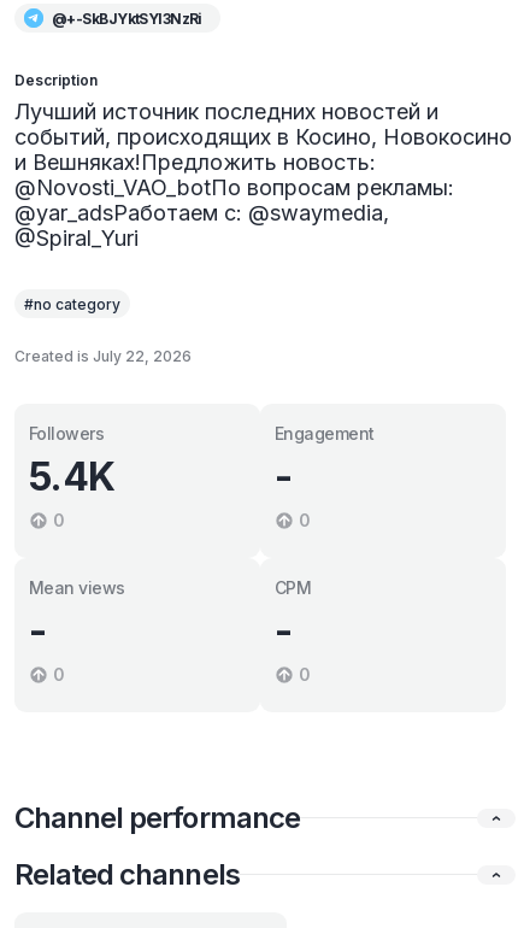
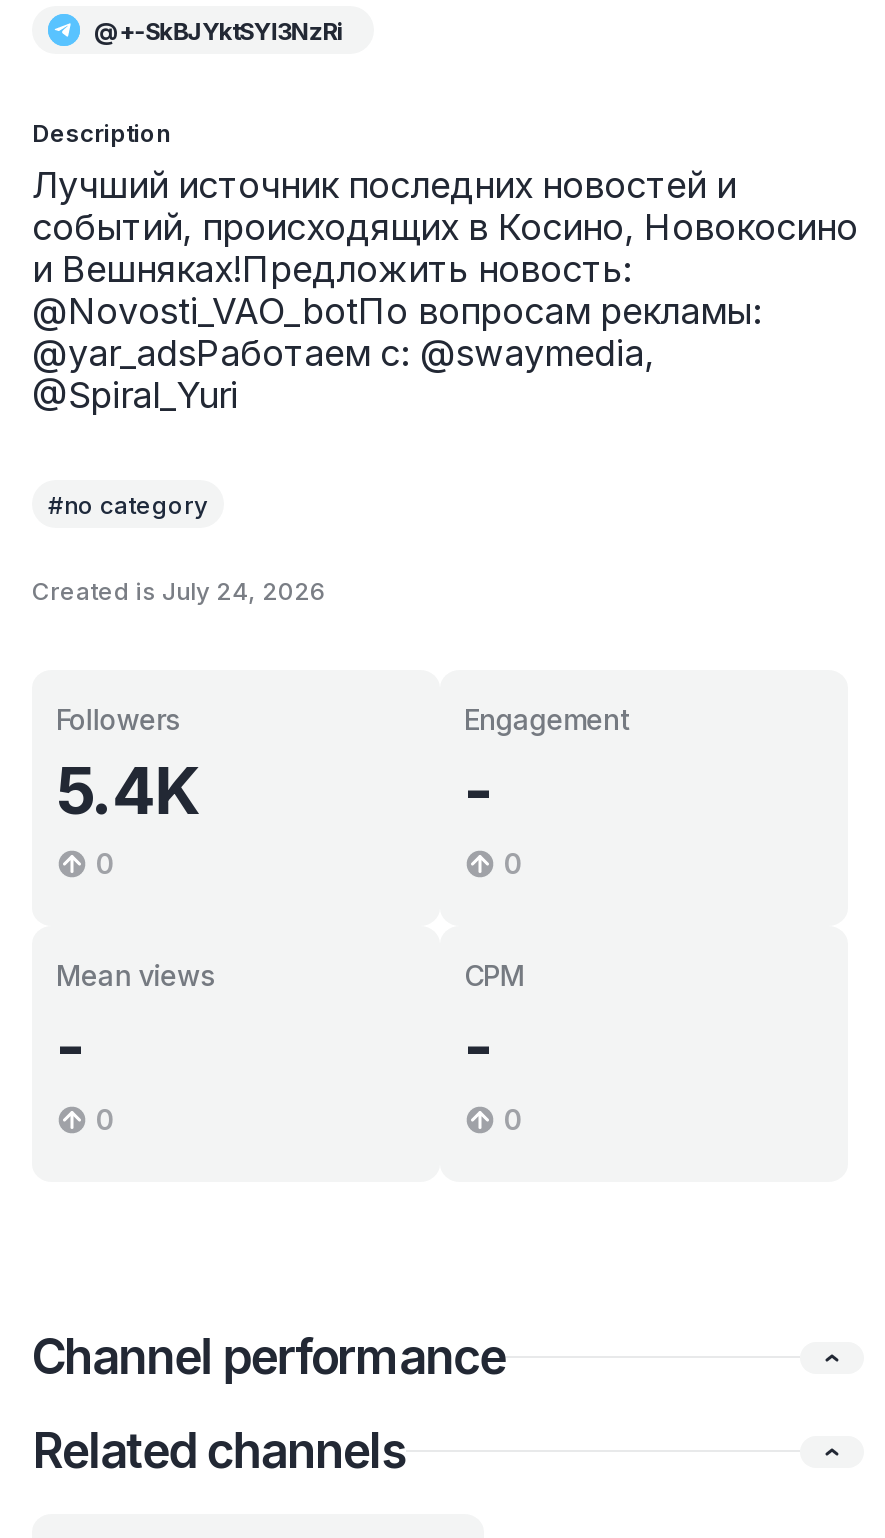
- Created is July 22, 2026
+ Created is July 24, 2026
